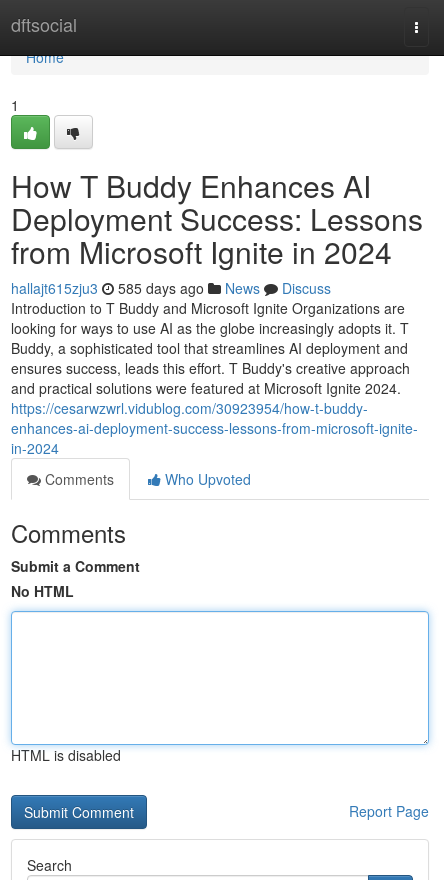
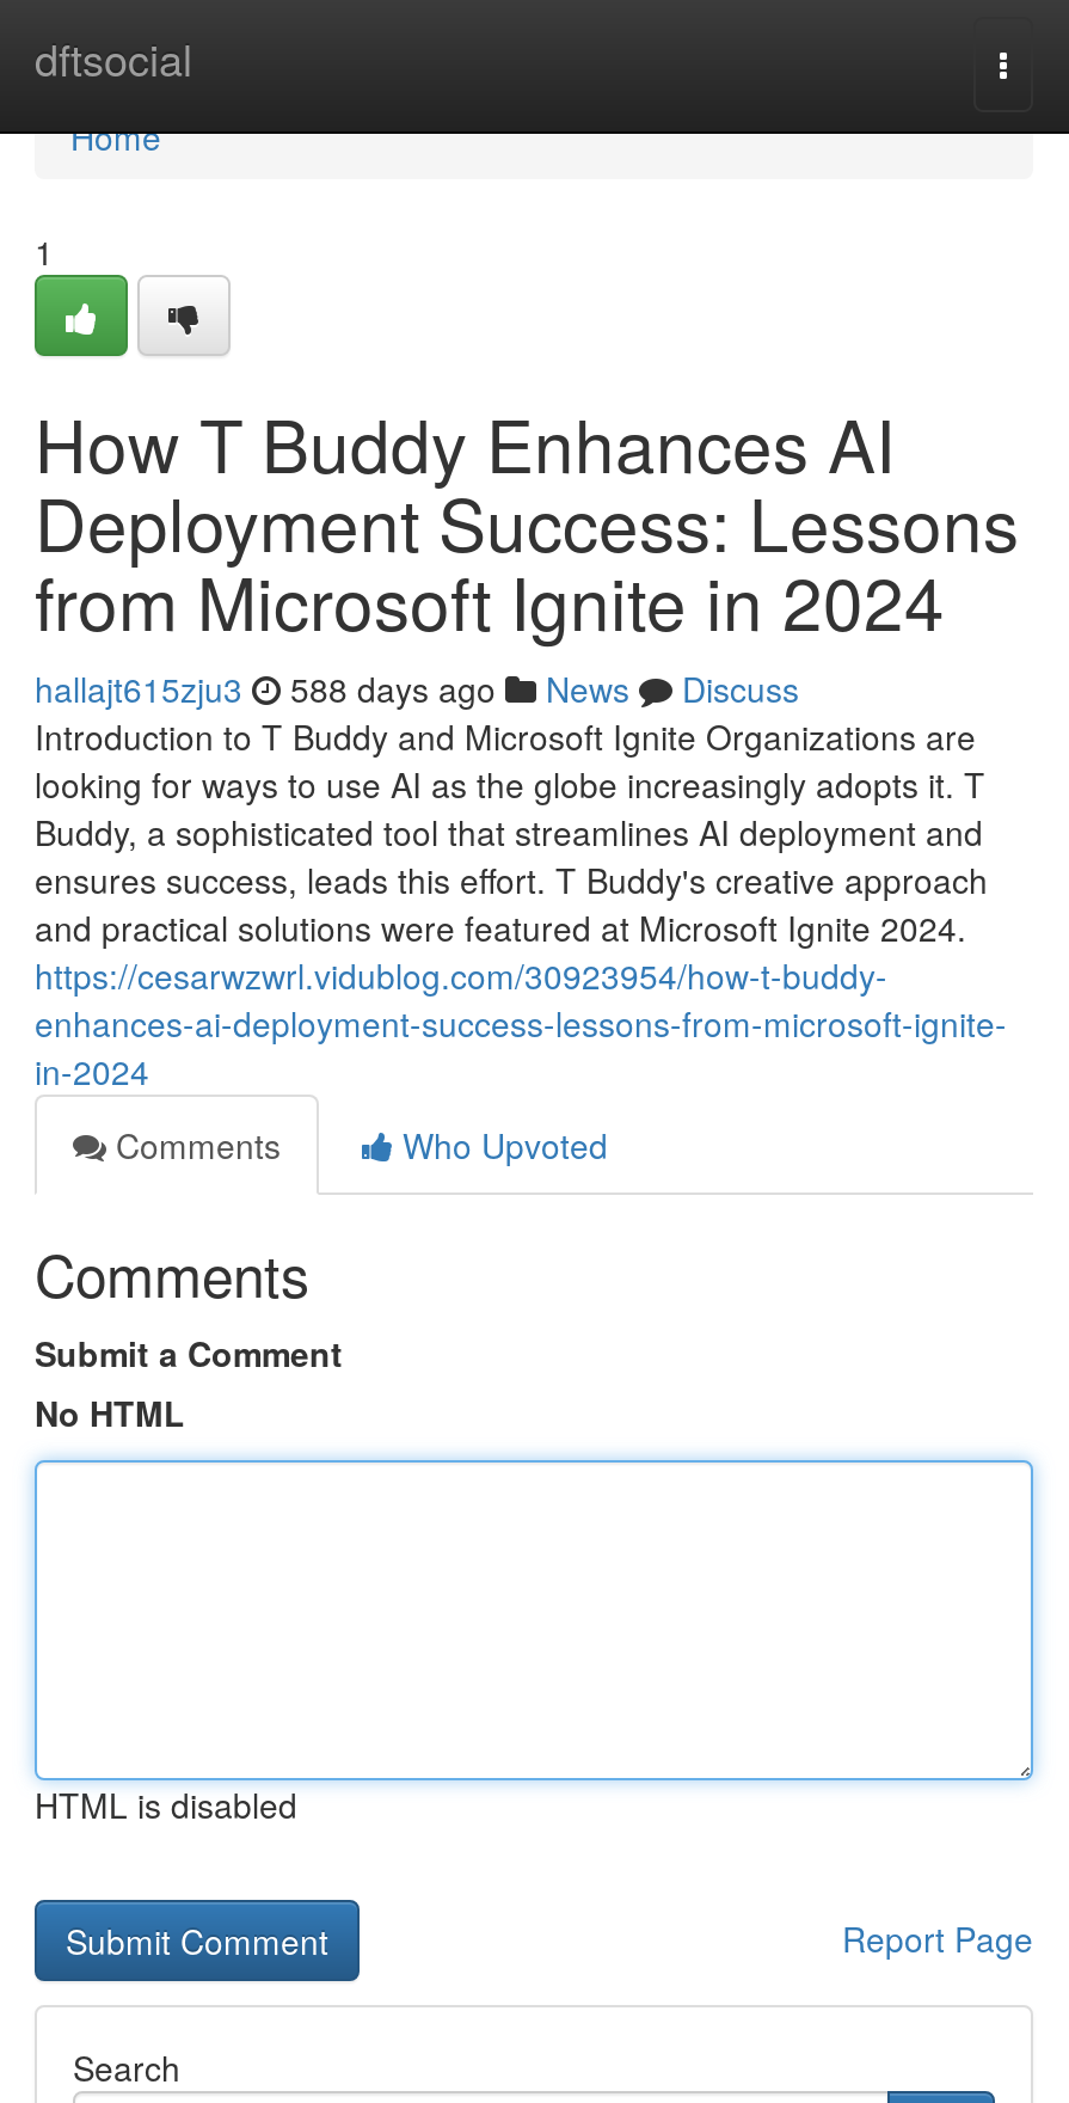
- hallajt615zju3 585 days ago News Discuss
+ hallajt615zju3 588 days ago News Discuss
